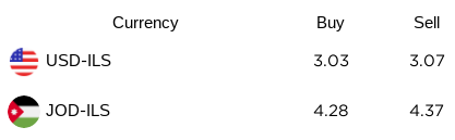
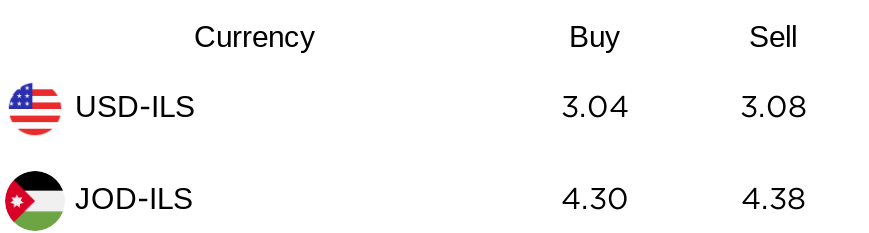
- 3.03
+ 3.04

- 3.07
+ 3.08

- 4.28
+ 4.30

- 4.37
+ 4.38
